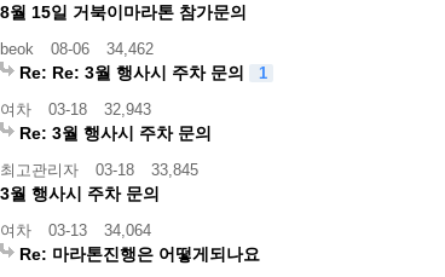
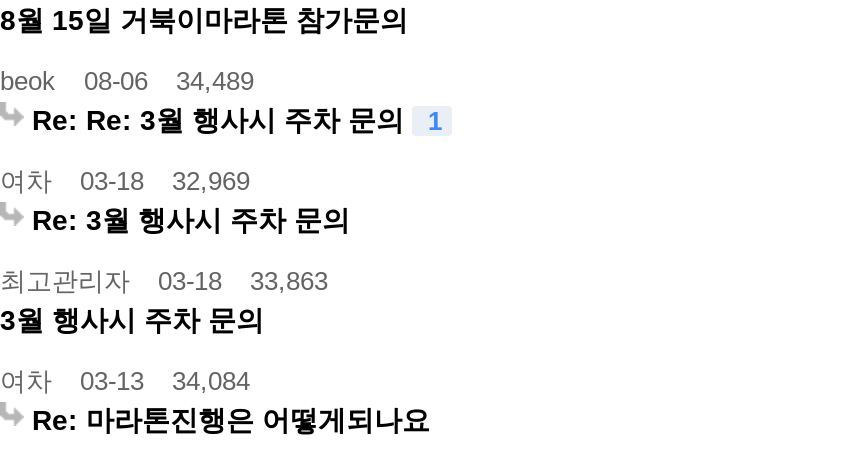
- beok 08-06 34,462
+ beok 08-06 34,489

- 여차 03-18 32,943
+ 여차 03-18 32,969

- 최고관리자 03-18 33,845
+ 최고관리자 03-18 33,863

- 여차 03-13 34,064
+ 여차 03-13 34,084
